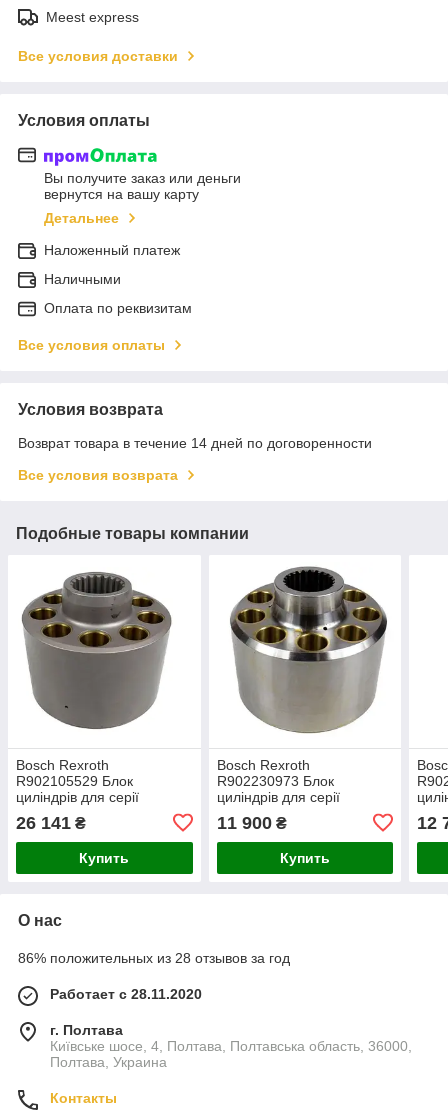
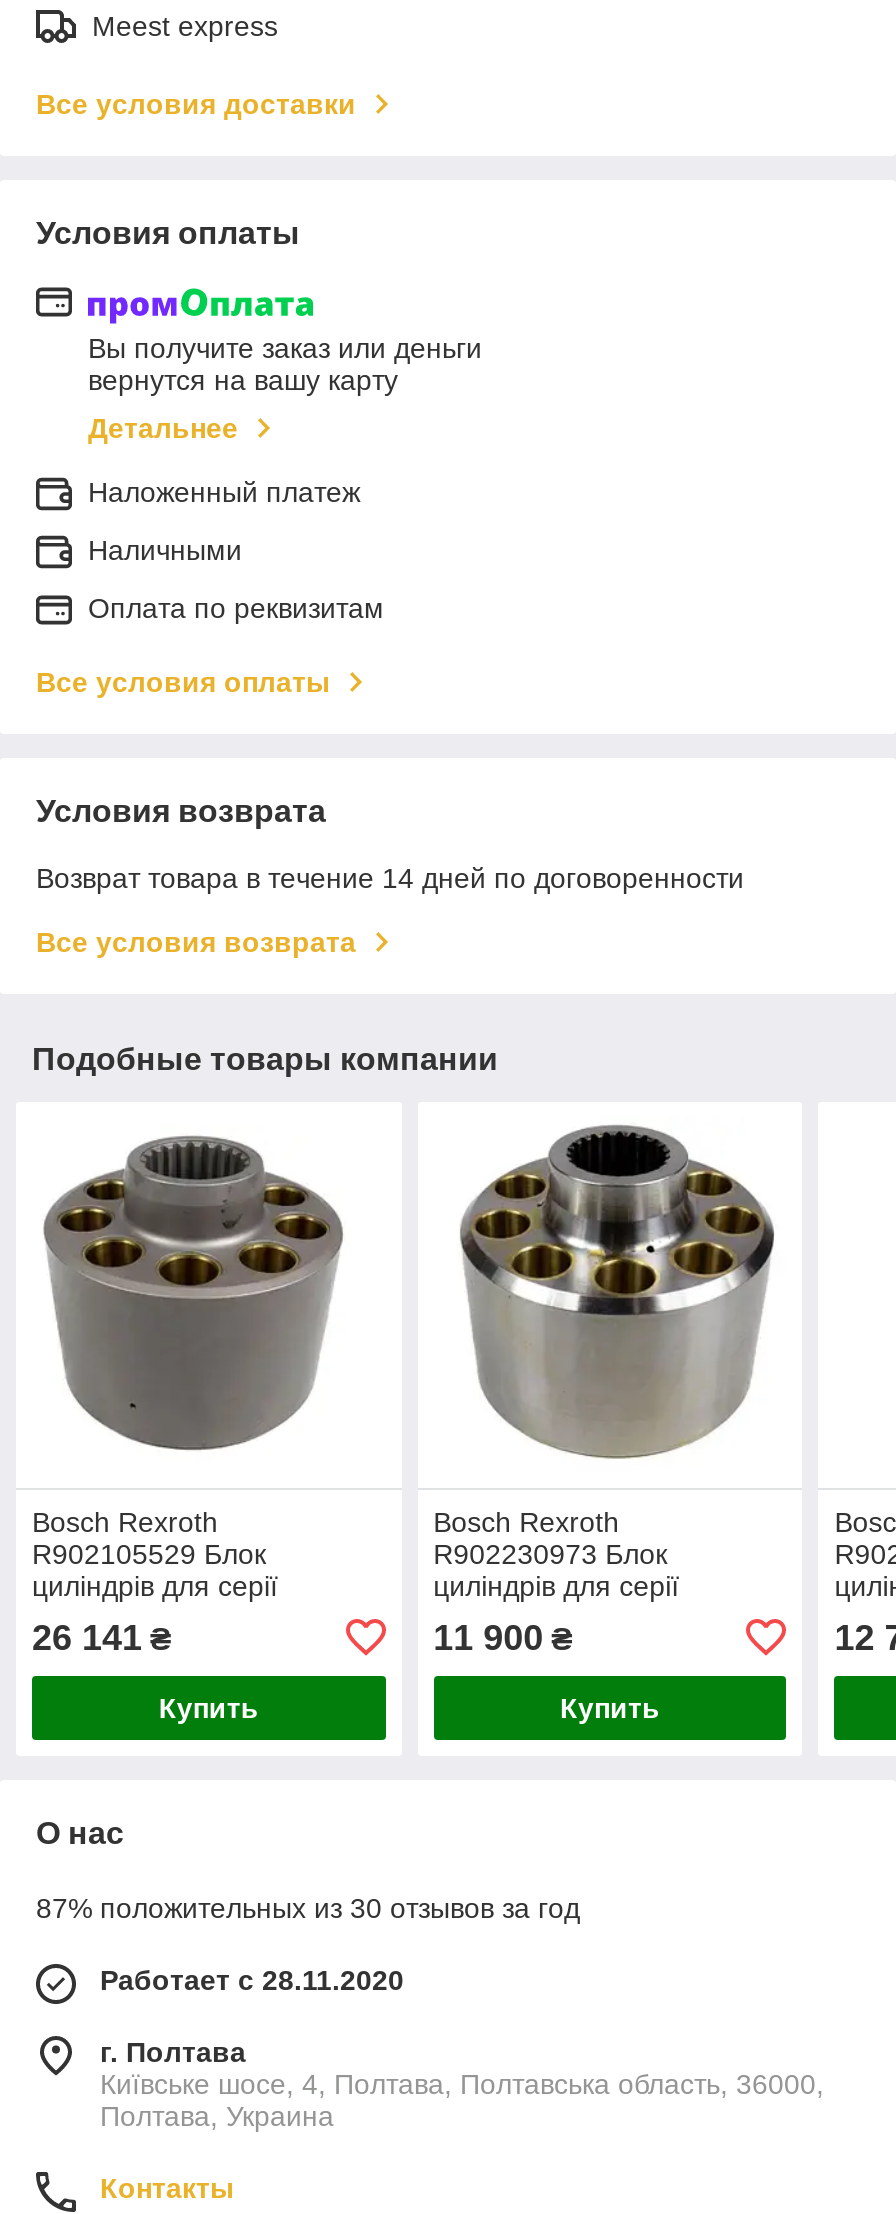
- 86% положительных из 28 отзывов за год
+ 87% положительных из 30 отзывов за год
